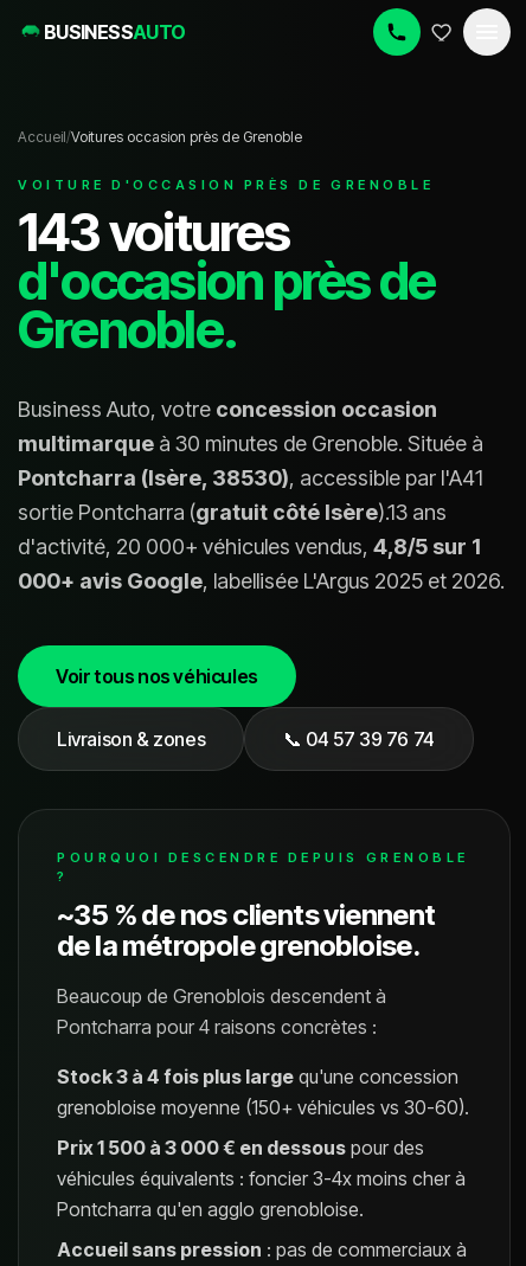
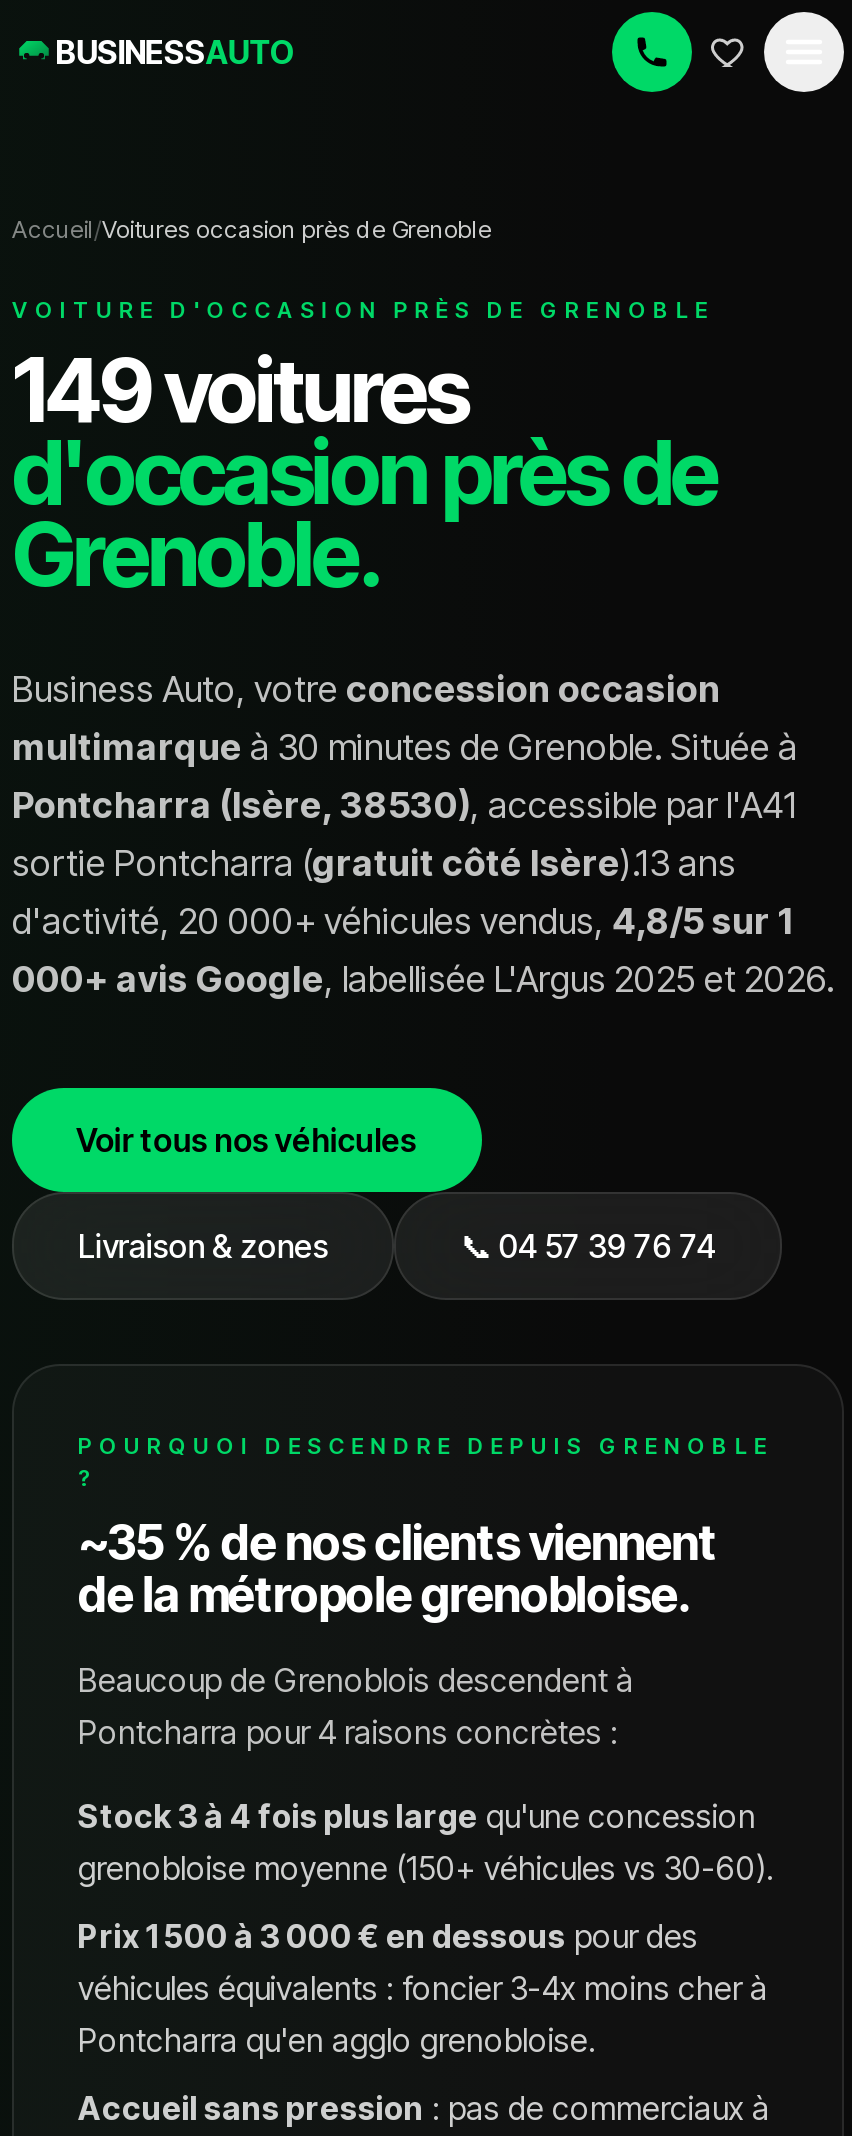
- 143voitures
+ 149voitures
